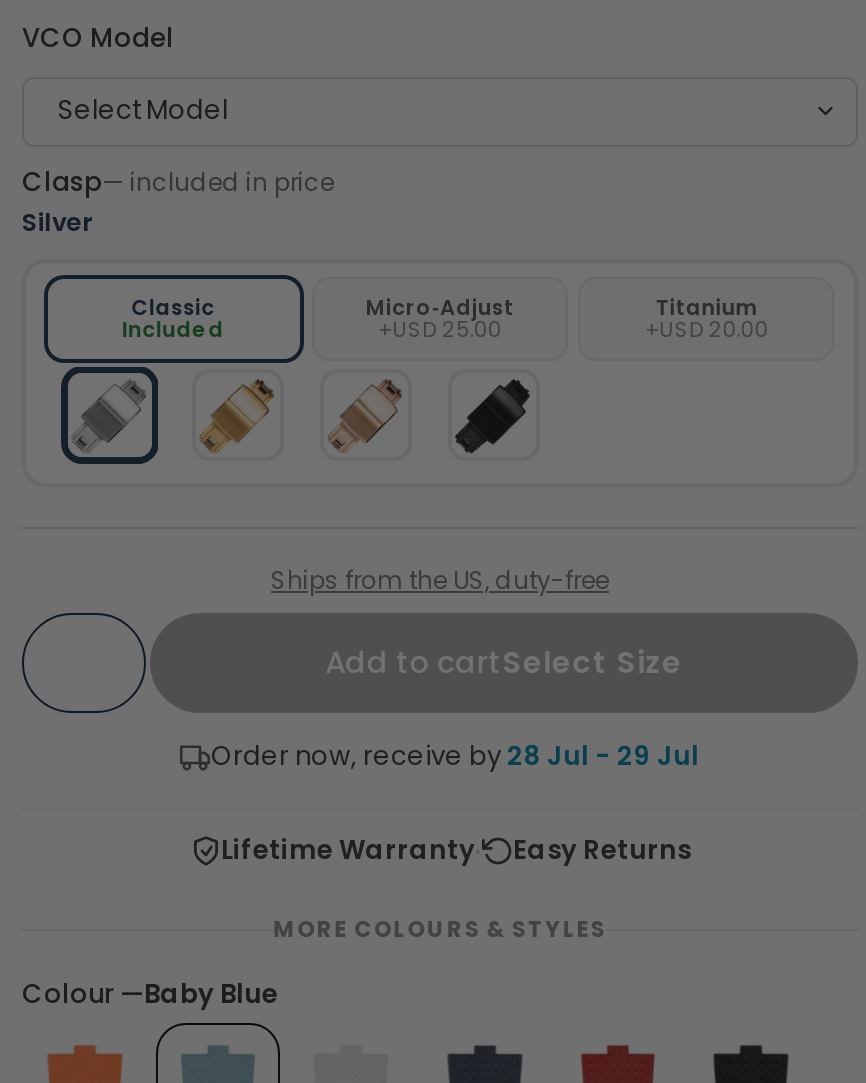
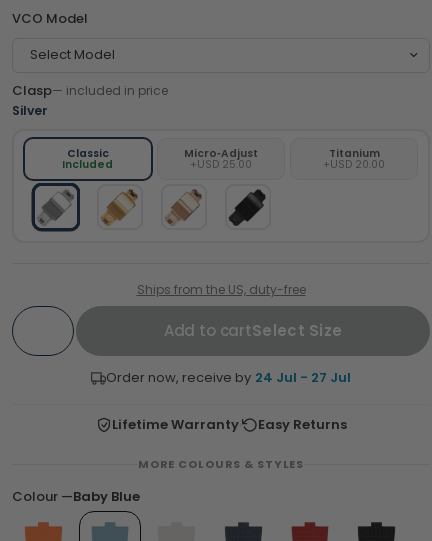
- Order now, receive by 28 Jul - 29 Jul
+ Order now, receive by 24 Jul - 27 Jul
